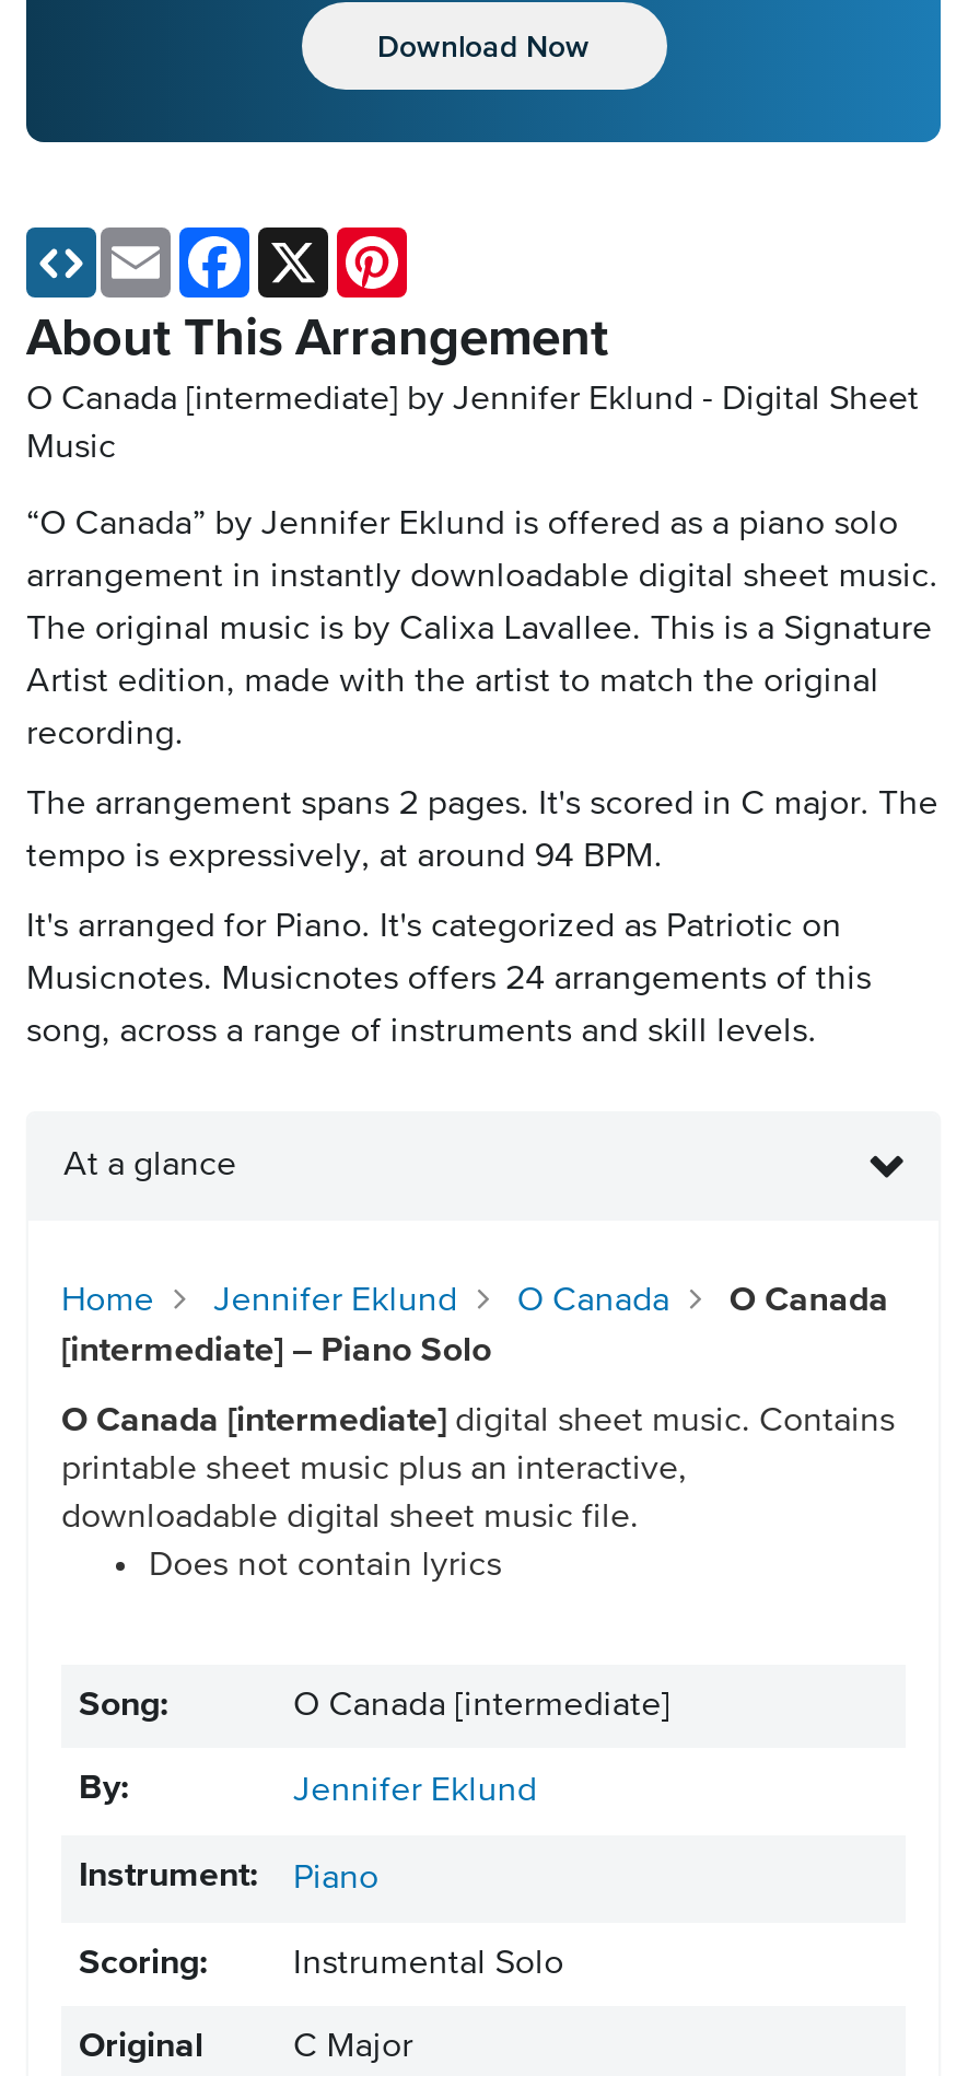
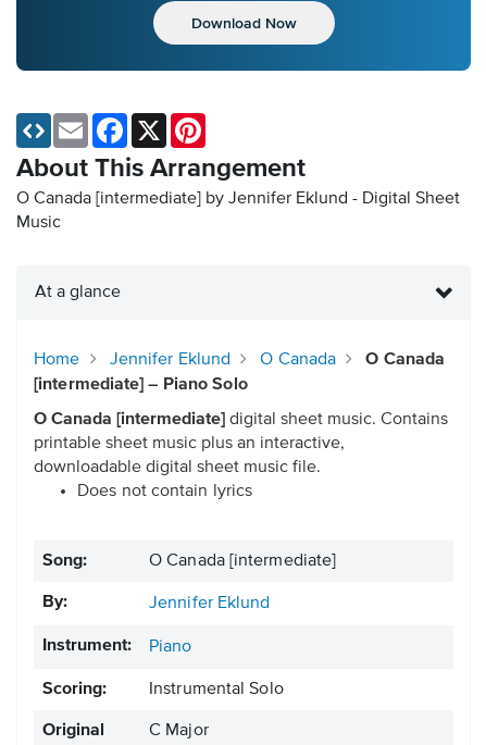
- “O Canada” by Jennifer Eklund is offered as a piano solo
- arrangement in instantly downloadable digital sheet music.
- The original music is by Calixa Lavallee. This is a Signature
- Artist edition, made with the artist to match the original
- recording.
- The arrangement spans 2 pages. It's scored in C major. The
- tempo is expressively, at around 94 BPM.
- It's arranged for Piano. It's categorized as Patriotic on
- Musicnotes. Musicnotes offers 24 arrangements of this
- song, across a range of instruments and skill levels.
